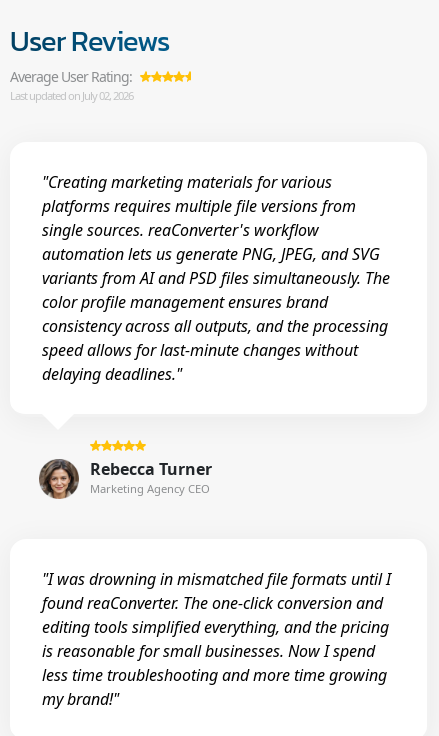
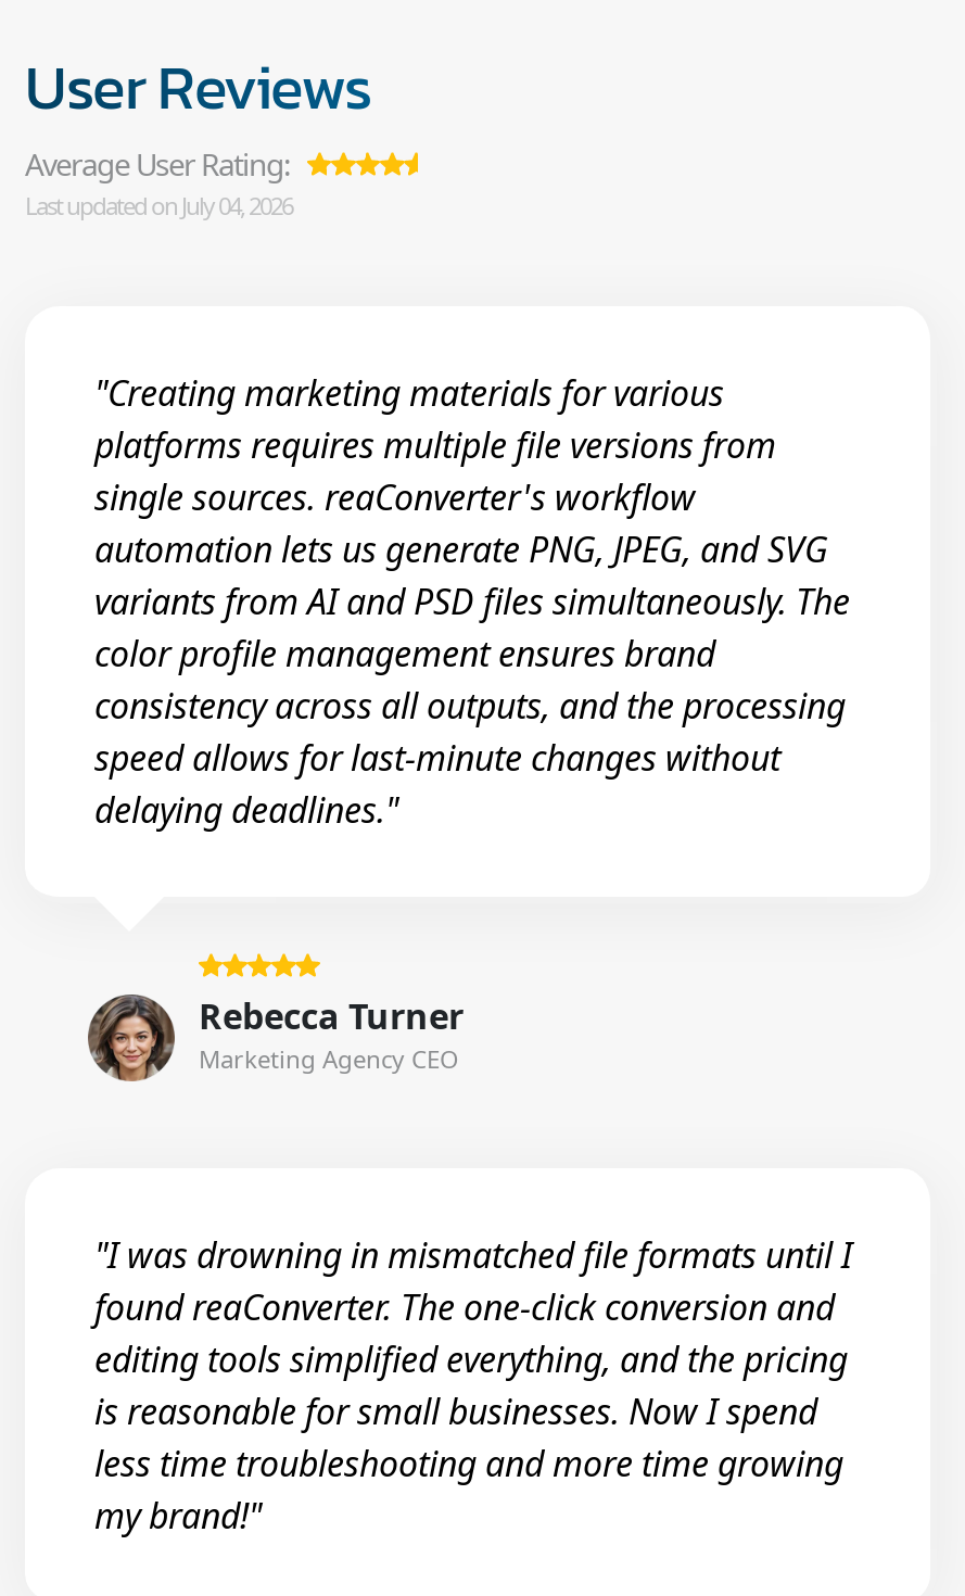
- Last updated on July 02, 2026
+ Last updated on July 04, 2026
